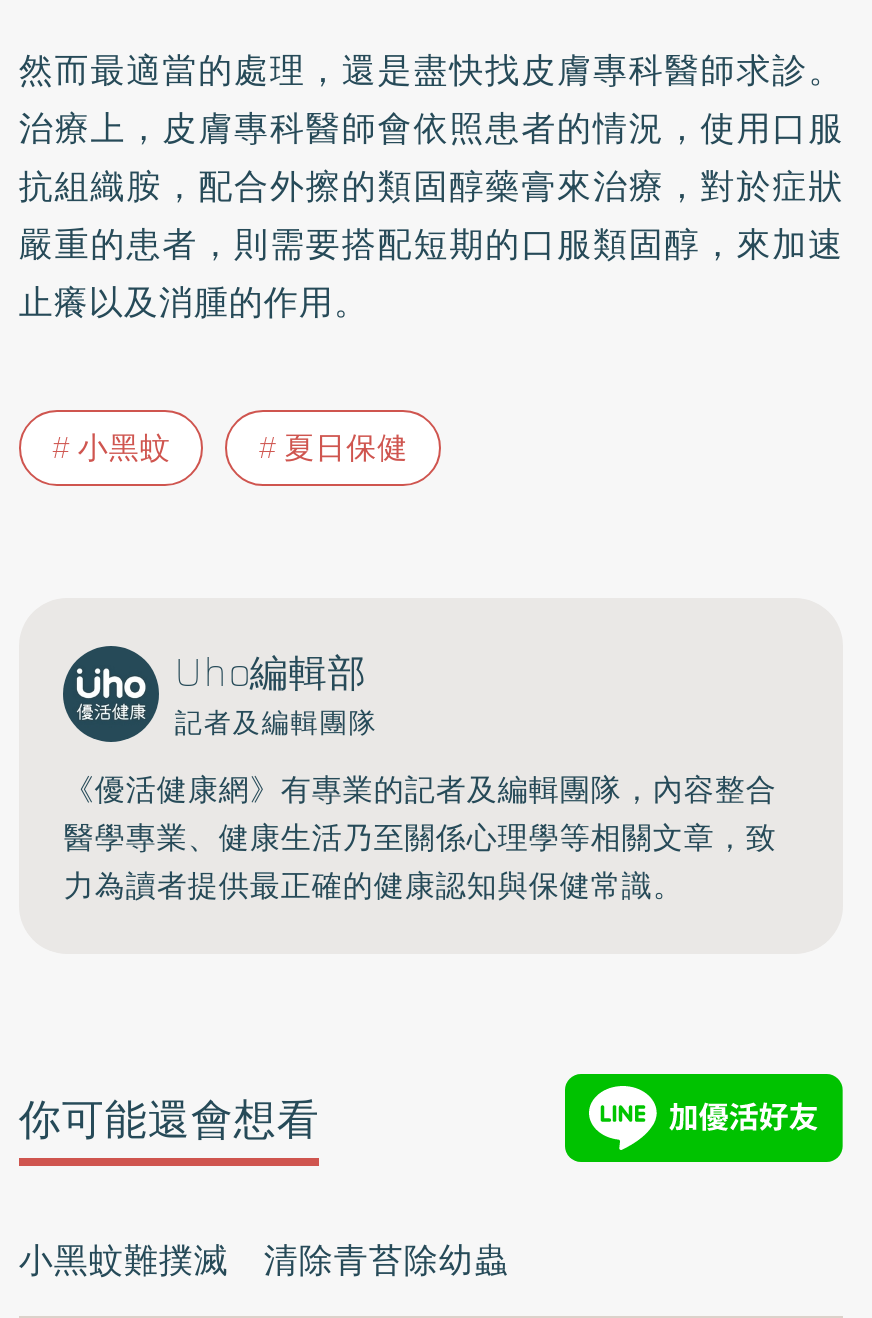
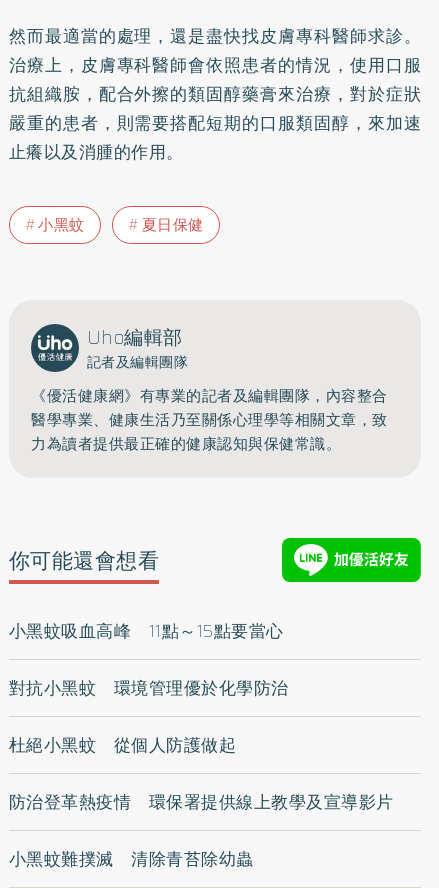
+ 小黑蚊吸血高峰 11點～15點要當心
+ 對抗小黑蚊 環境管理優於化學防治
+ 杜絕小黑蚊 從個人防護做起
+ 防治登革熱疫情 環保署提供線上教學及宣導影片
